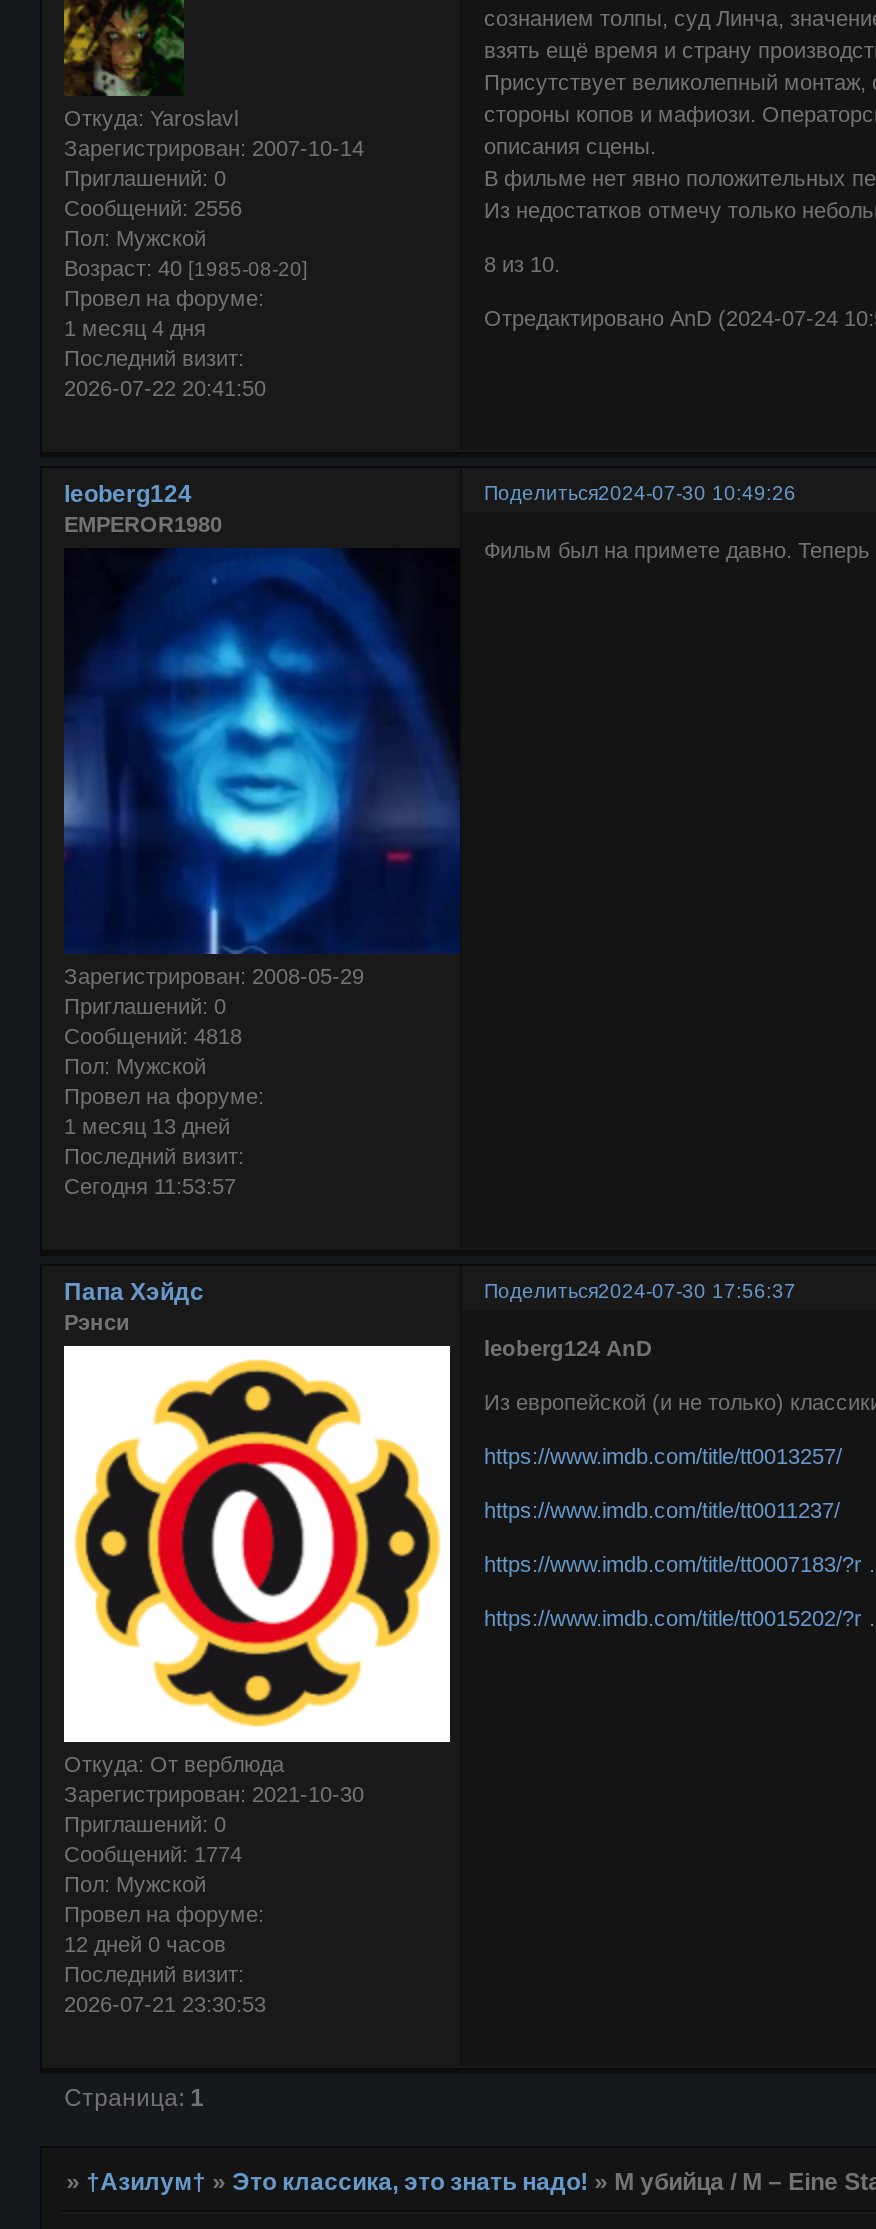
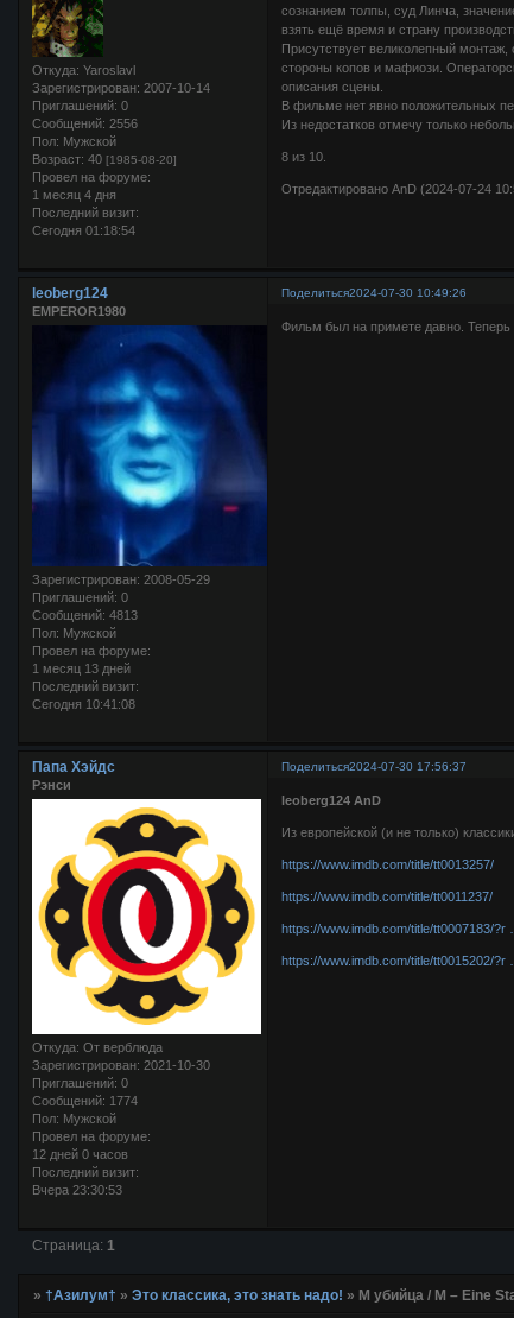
- 2026-07-22 20:41:50
+ Сегодня 01:18:54

- Сообщений: 4818
+ Сообщений: 4813

- Сегодня 11:53:57
+ Сегодня 10:41:08

- 2026-07-21 23:30:53
+ Вчера 23:30:53
